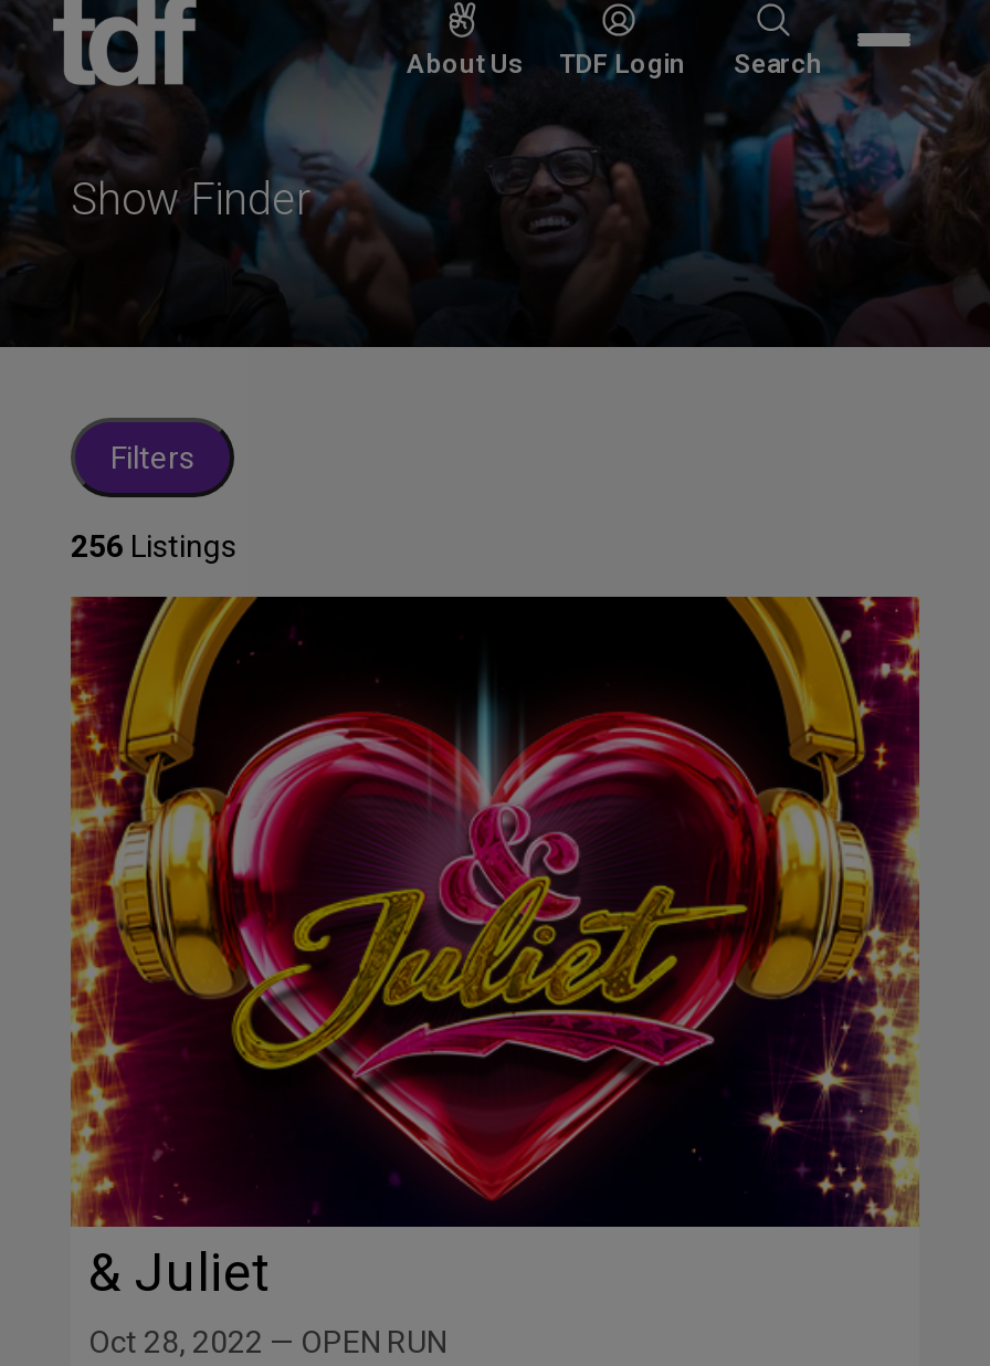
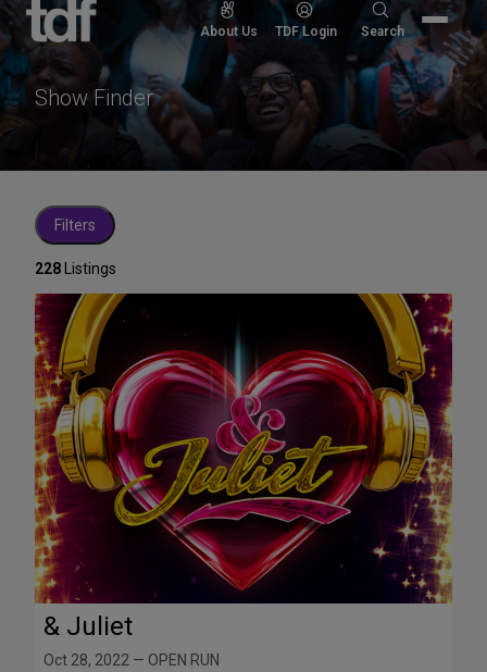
- 256 Listings
+ 228 Listings
